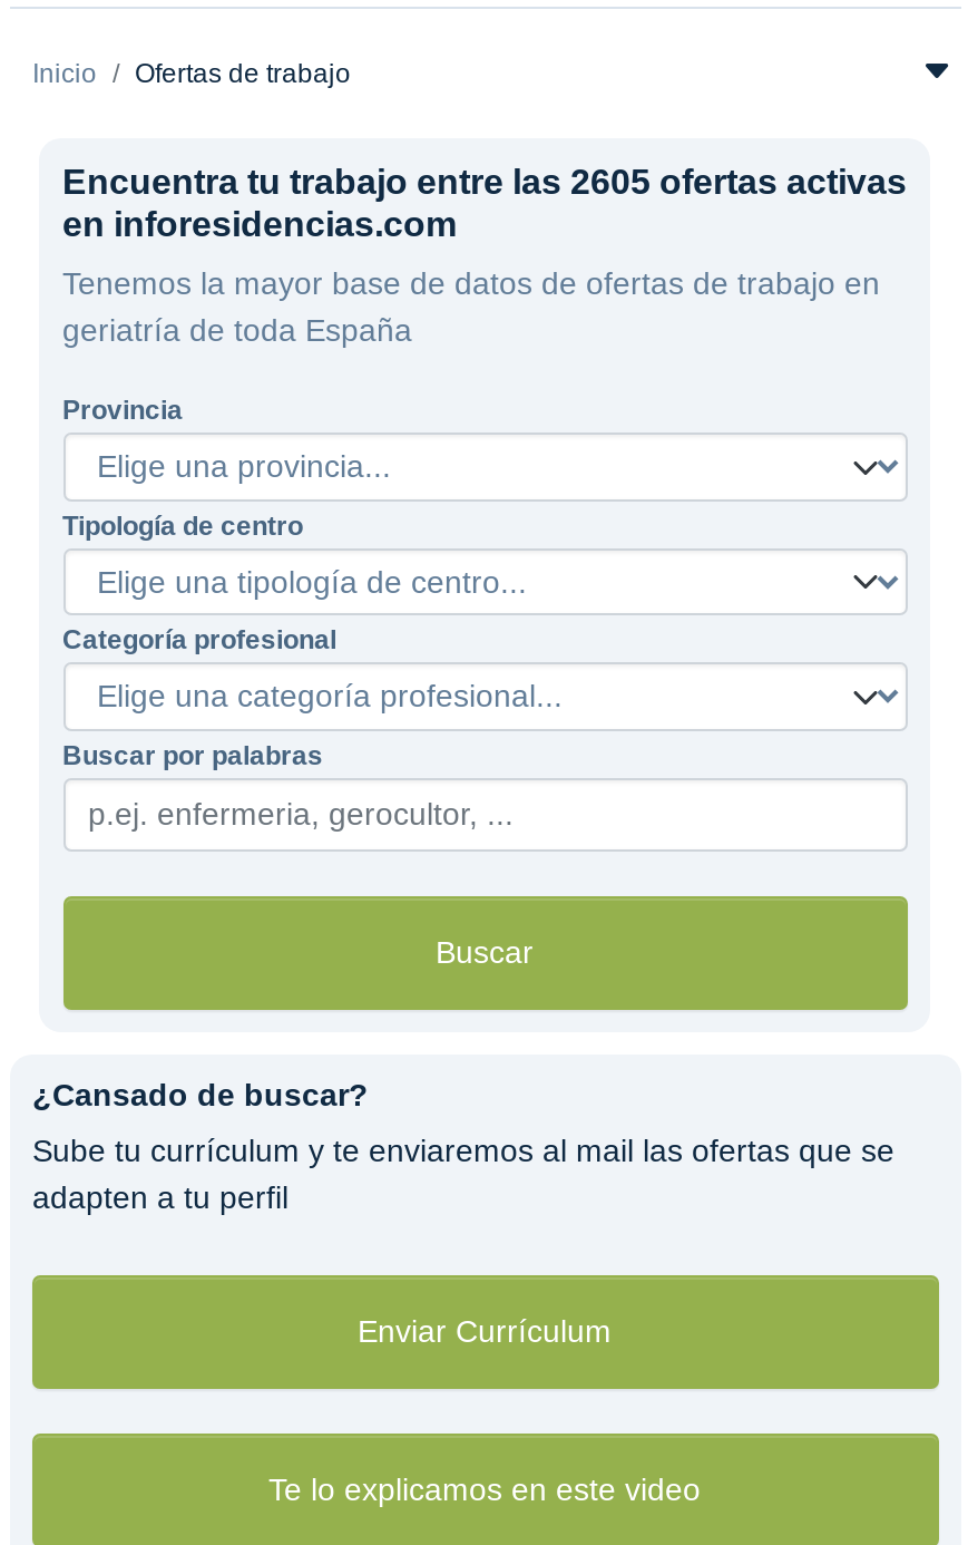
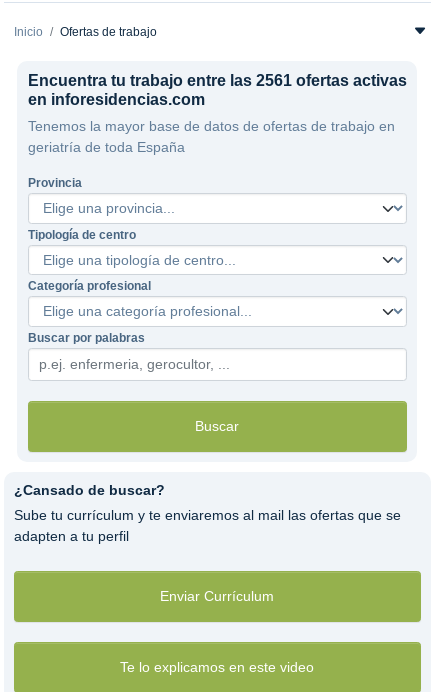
- Encuentra tu trabajo entre las 2605 ofertas activas
+ Encuentra tu trabajo entre las 2561 ofertas activas
